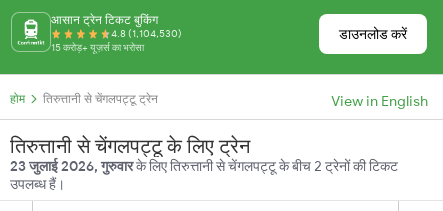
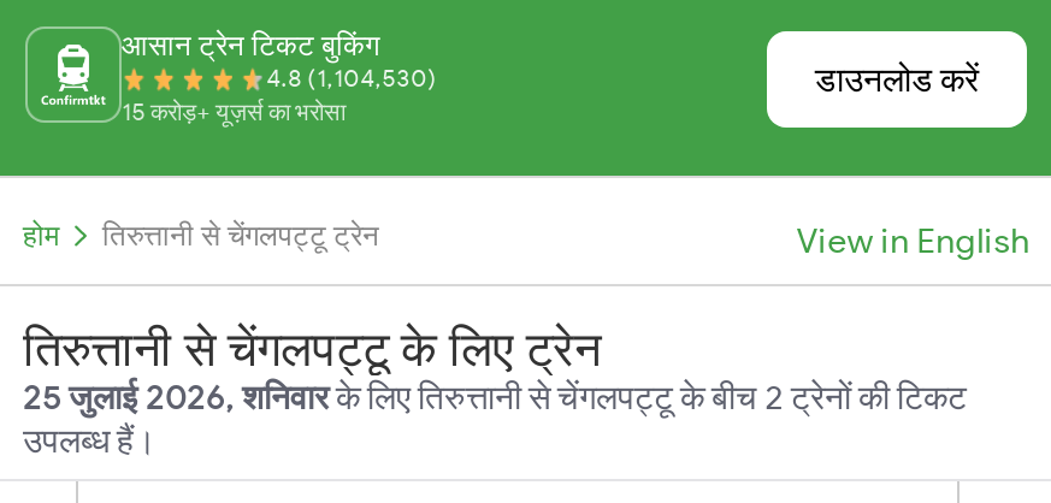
- 23 जुलाई 2026, गुरुवारके लिए तिरुत्तानी से चेंगलपट्टू के बीच 2 ट्रेनों की टिकट
+ 25 जुलाई 2026, शनिवारके लिए तिरुत्तानी से चेंगलपट्टू के बीच 2 ट्रेनों की टिकट
